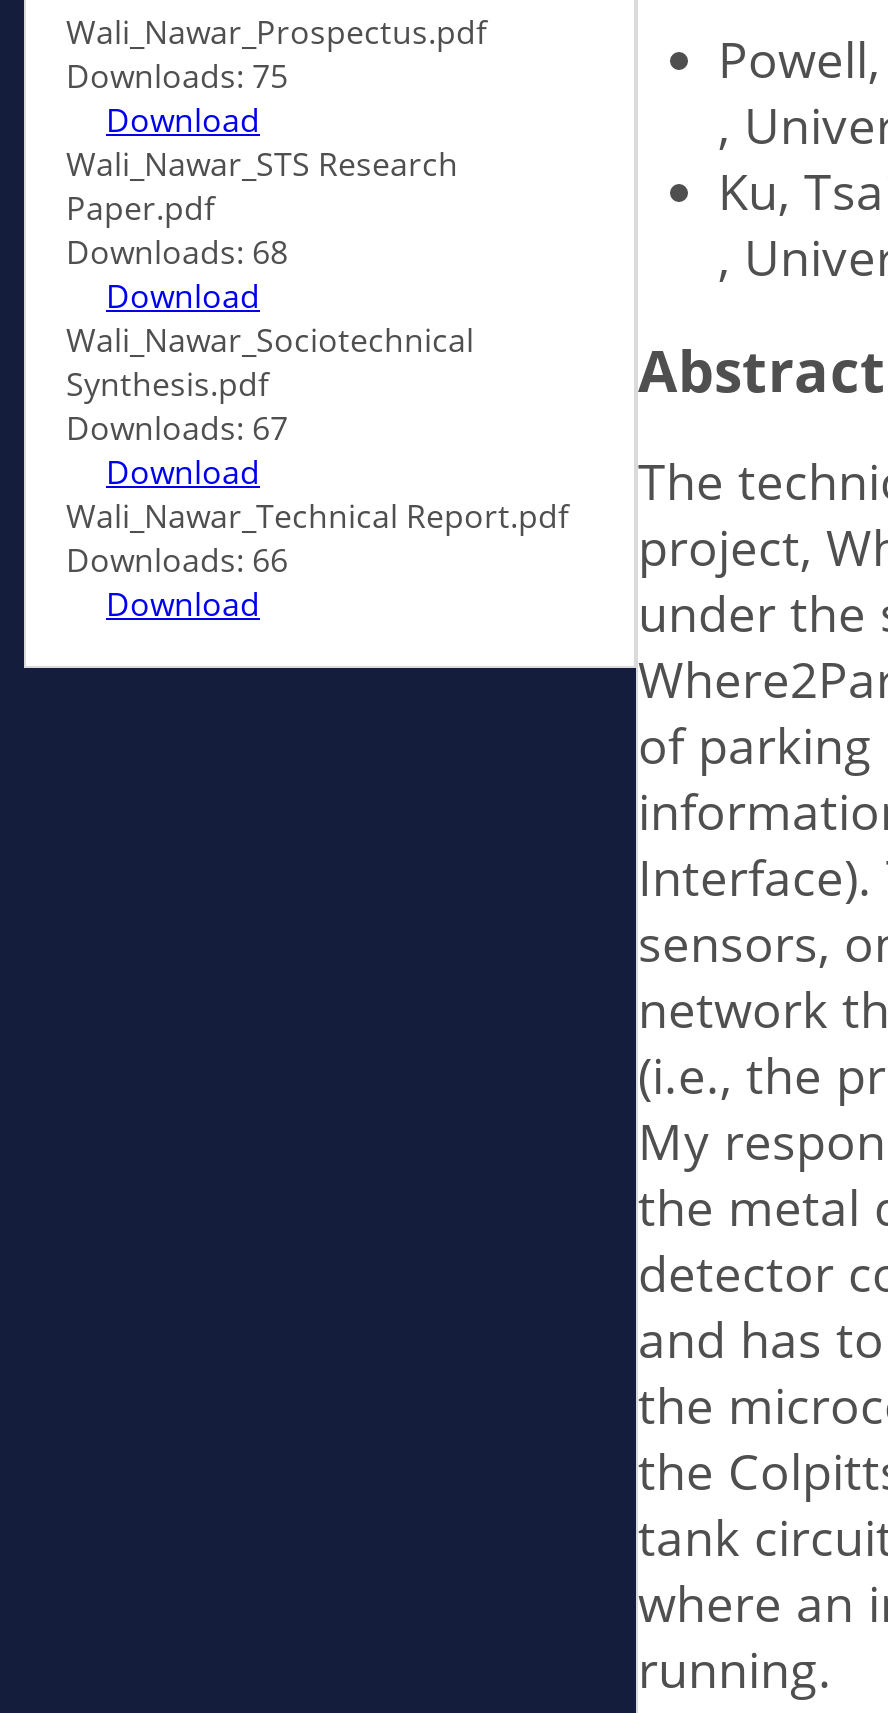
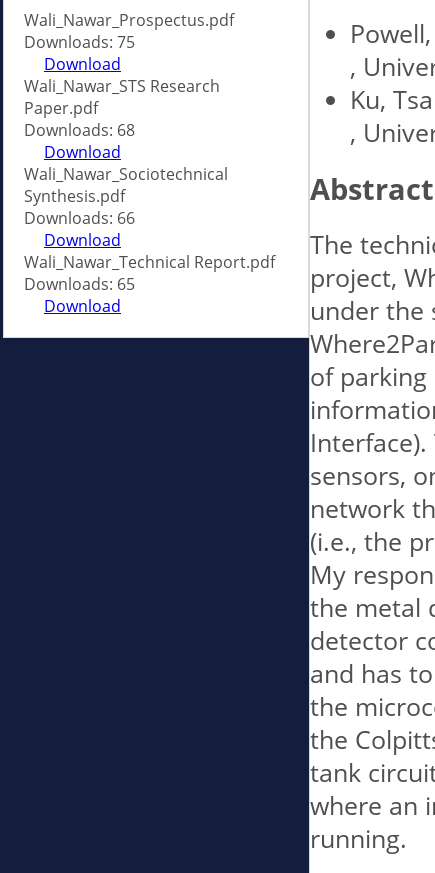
- Downloads: 67
+ Downloads: 66

- Downloads: 66
+ Downloads: 65
